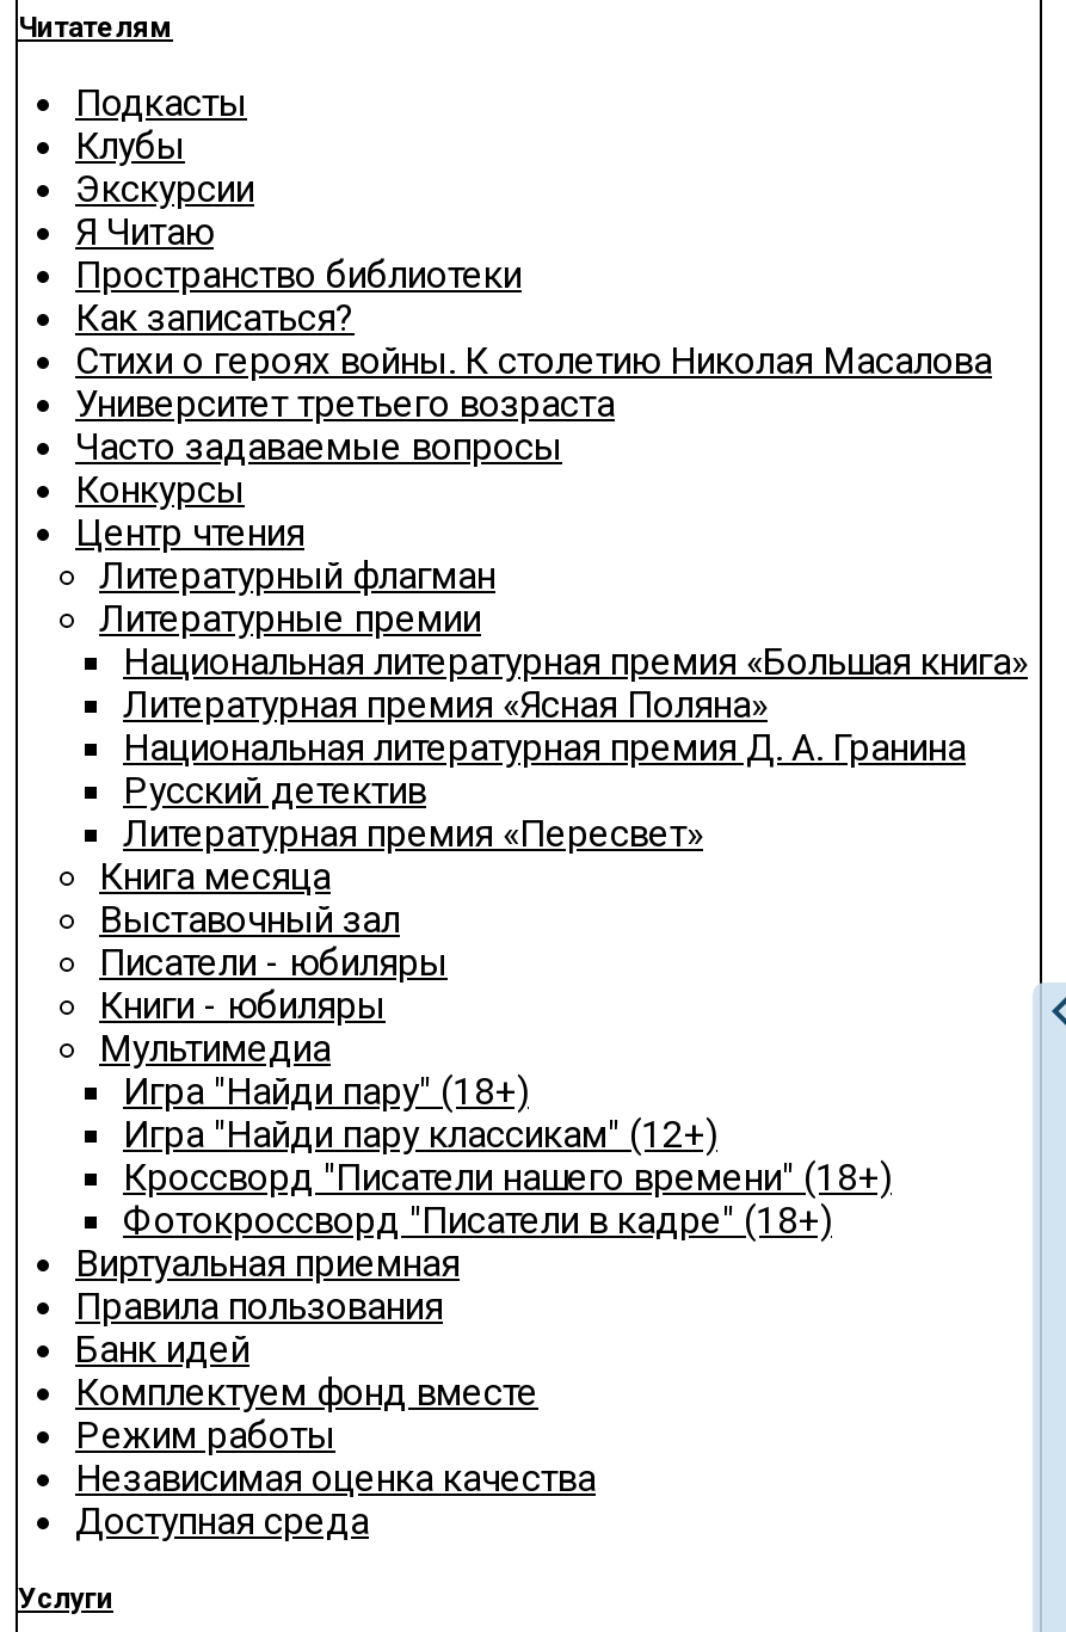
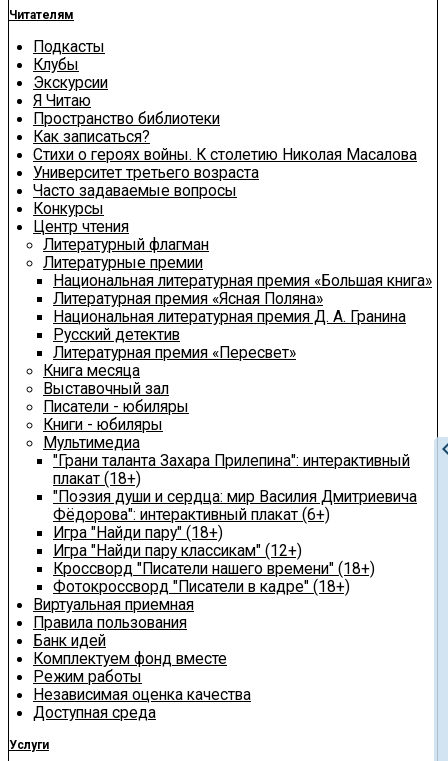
+ "Грани таланта Захара Прилепина": интерактивный
+ плакат (18+)
+ "Поэзия души и сердца: мир Василия Дмитриевича
+ Фёдорова": интерактивный плакат (6+)
